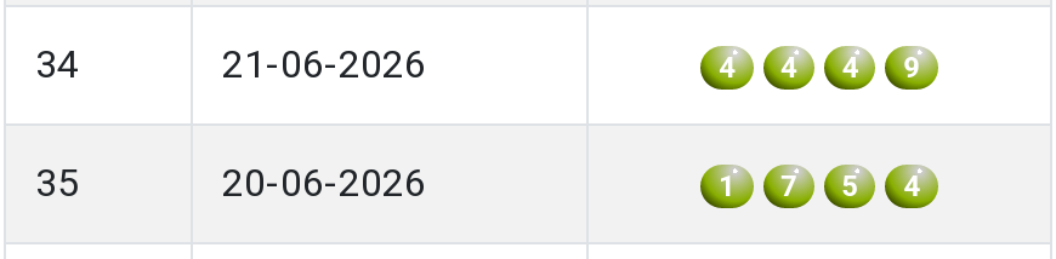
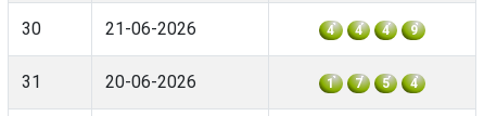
- 34
+ 30

- 35
+ 31
